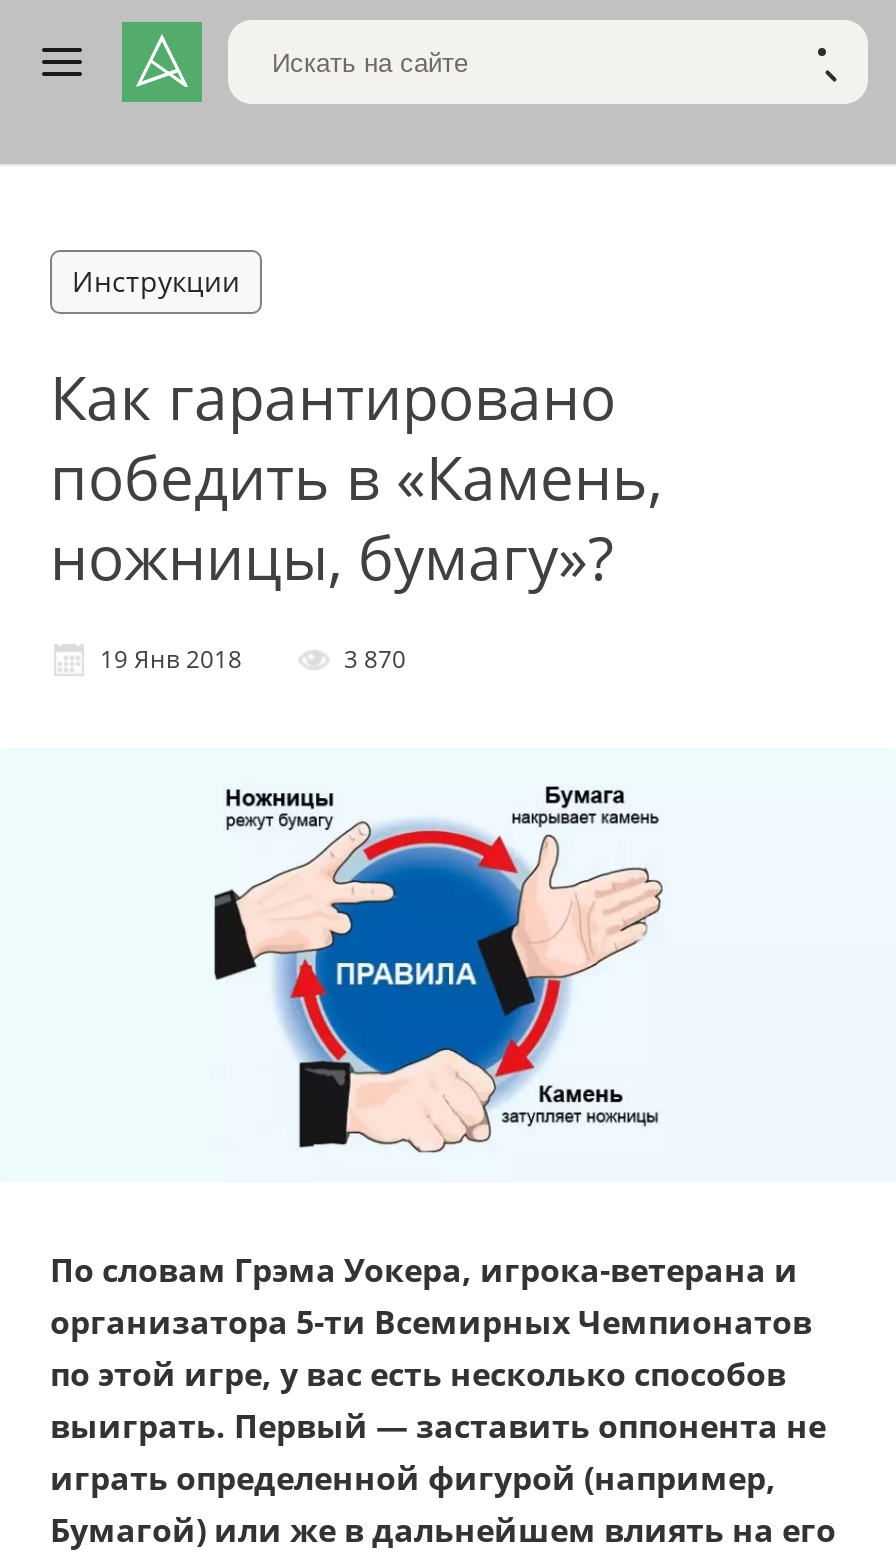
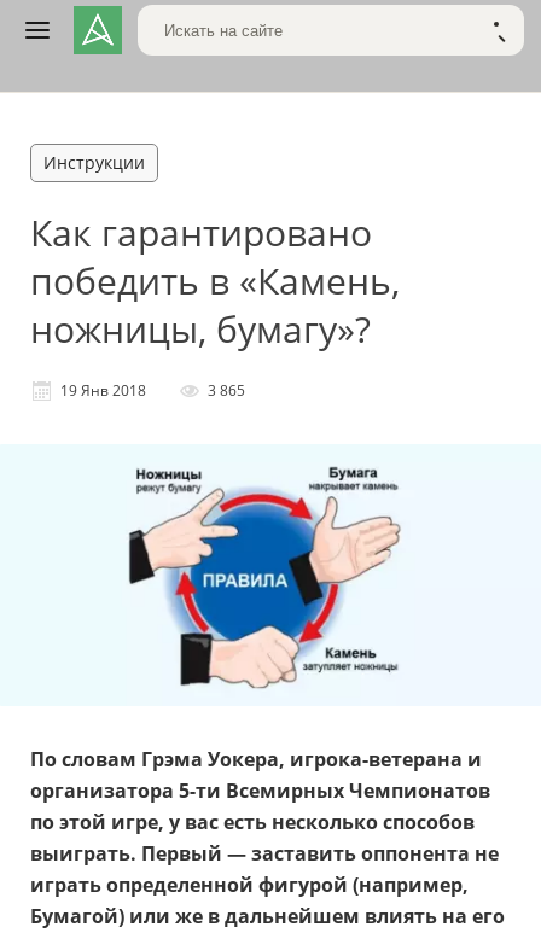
- 3 870
+ 3 865
